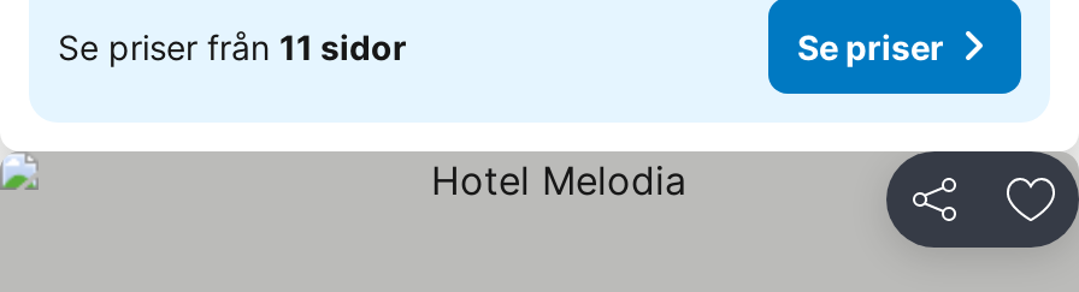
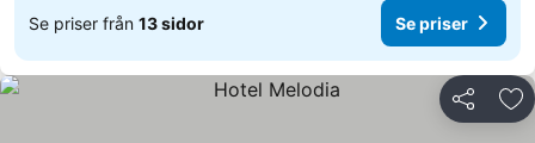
- Se priser från 11 sidor
+ Se priser från 13 sidor
